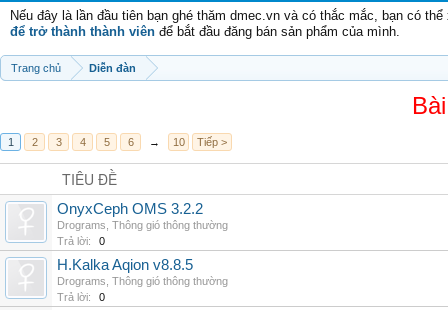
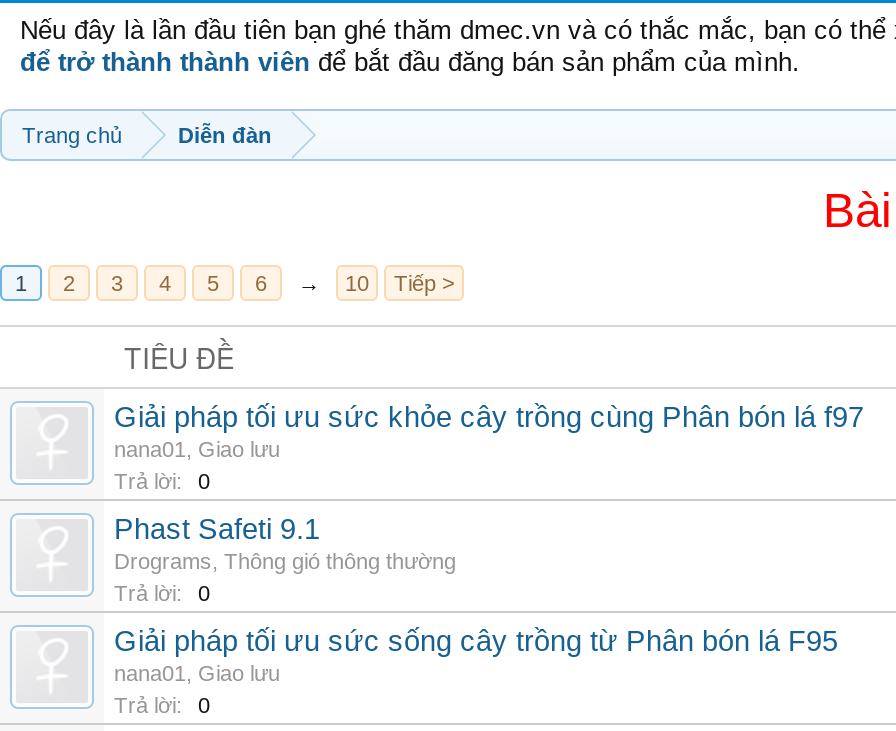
- OnyxCeph OMS 3.2.2
+ Giải pháp tối ưu sức khỏe cây trồng cùng Phân bón lá f97
+ nana01, Giao lưu
+ Trả lời:
+ 0
+ Phast Safeti 9.1

- H.Kalka Aqion v8.8.5
- Drograms, Thông gió thông thường
+ Giải pháp tối ưu sức sống cây trồng từ Phân bón lá F95
+ nana01, Giao lưu
